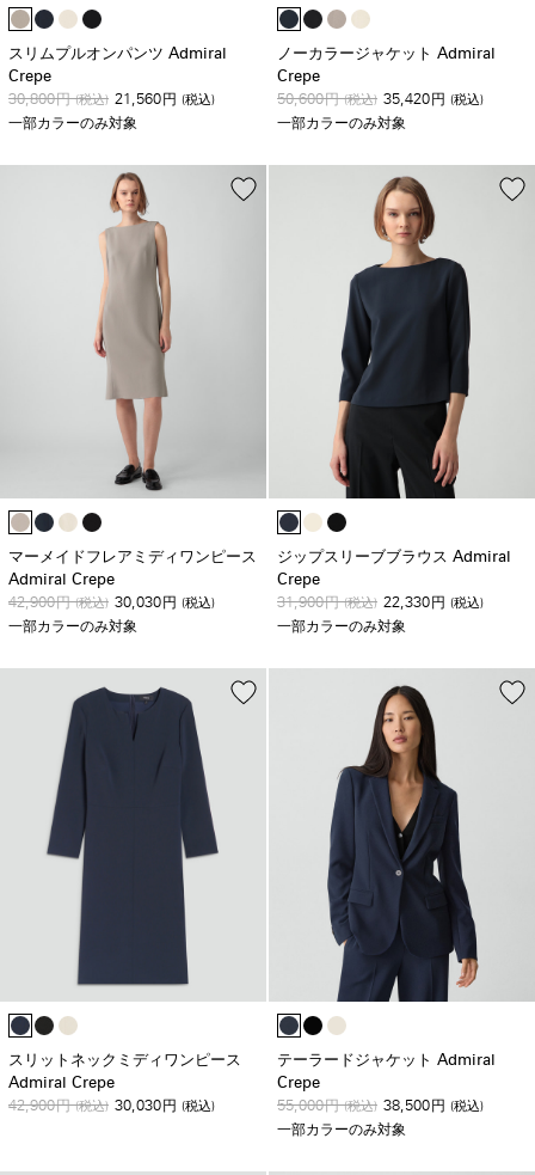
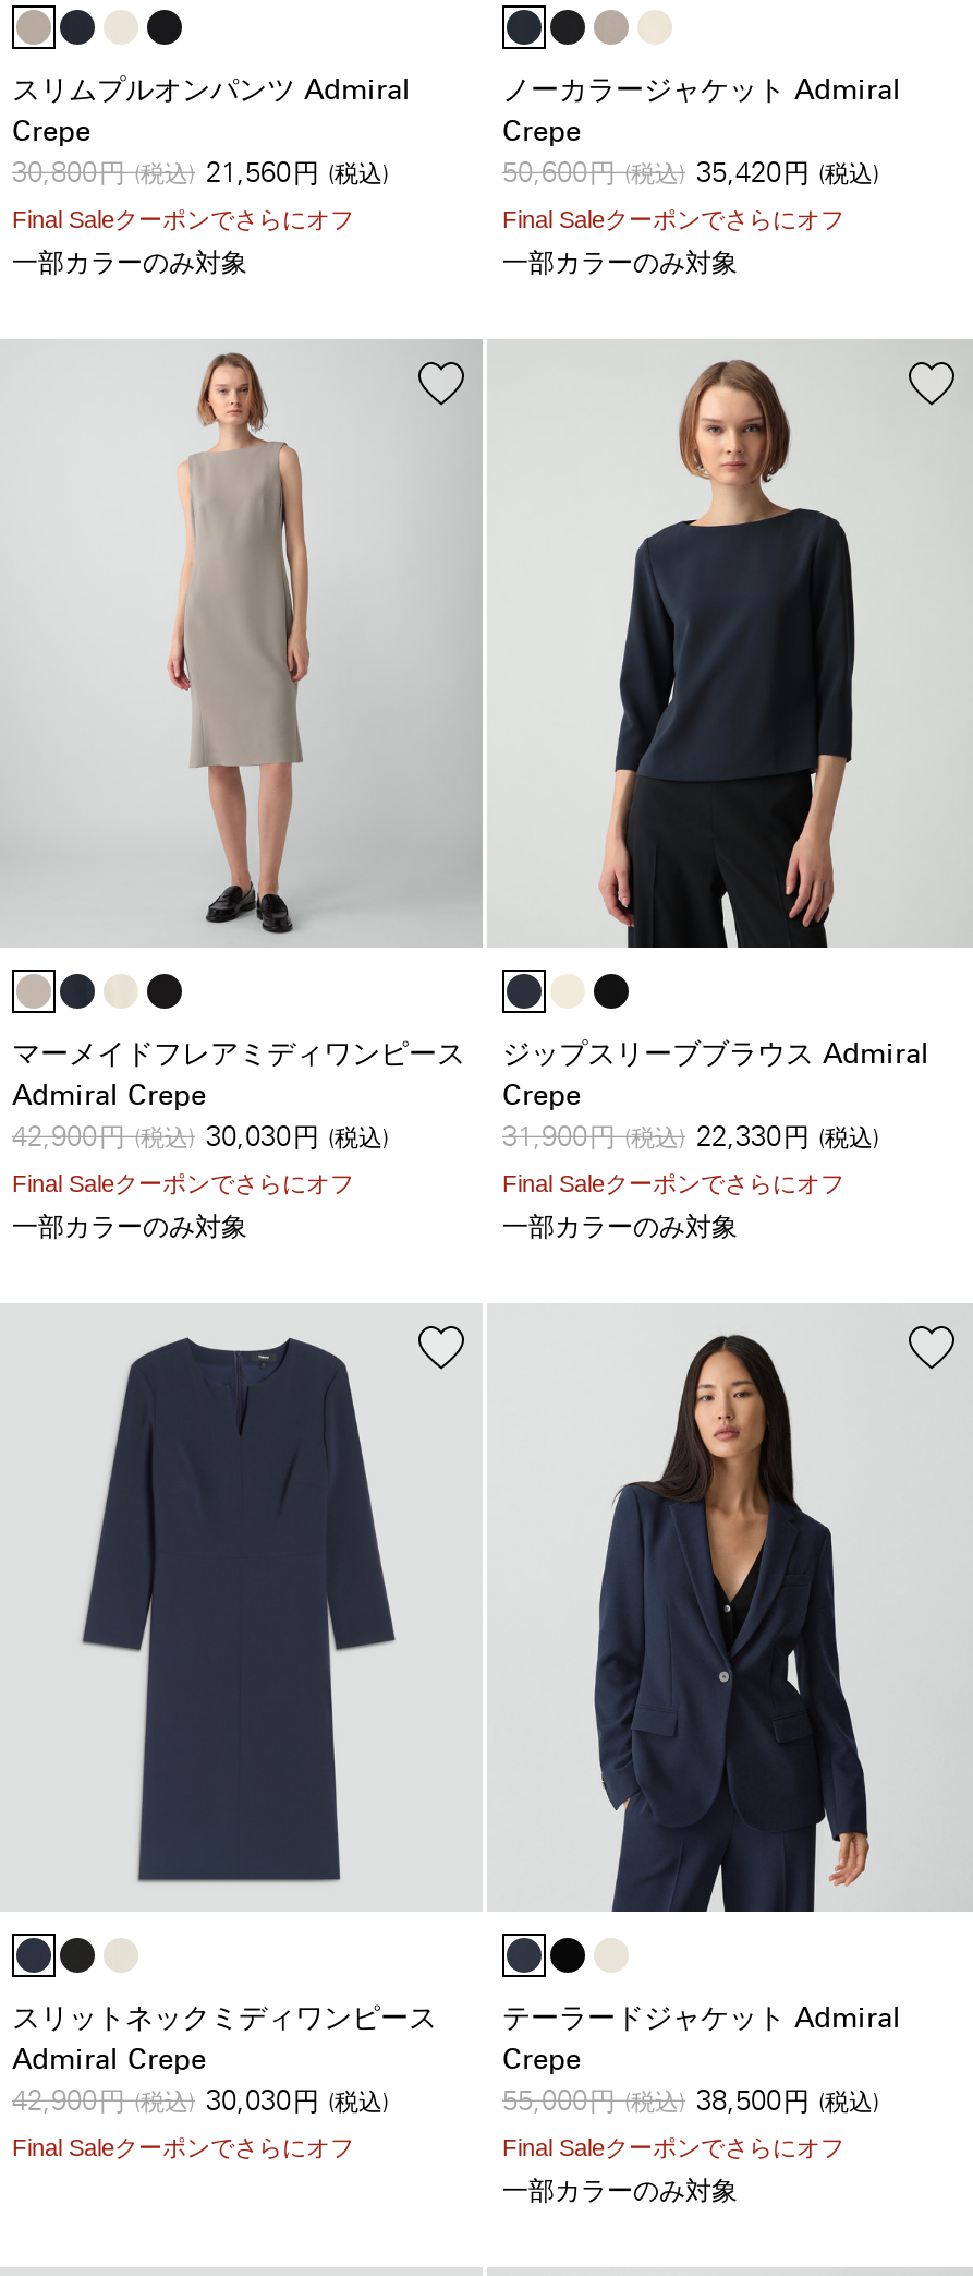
+ Final Saleクーポンでさらにオフ

+ Final Saleクーポンでさらにオフ

+ Final Saleクーポンでさらにオフ

+ Final Saleクーポンでさらにオフ

+ Final Saleクーポンでさらにオフ

+ Final Saleクーポンでさらにオフ
